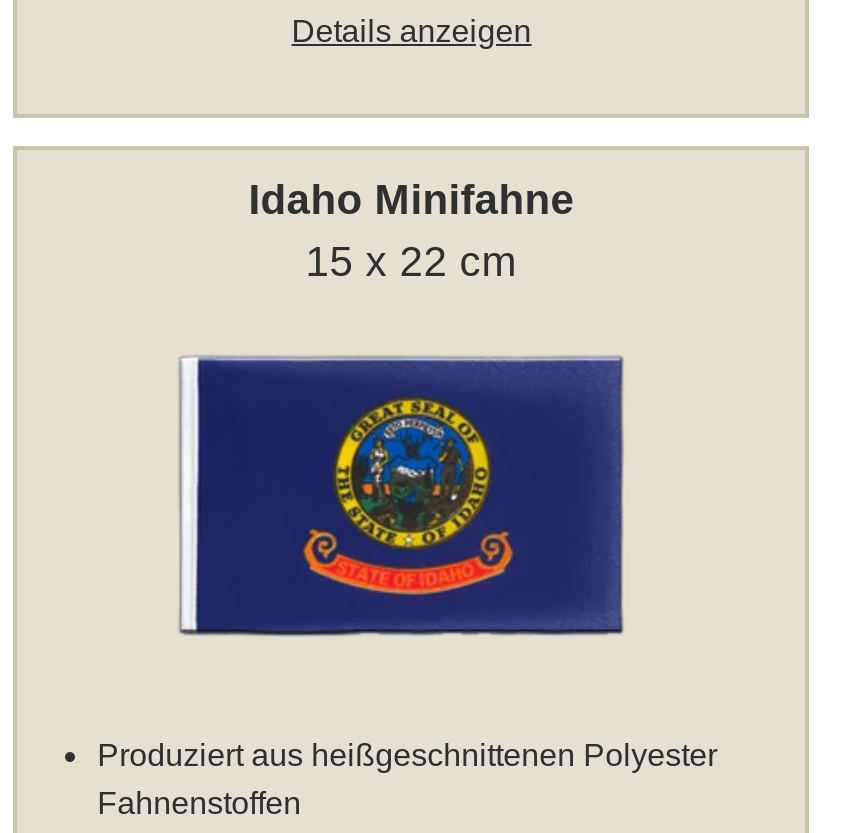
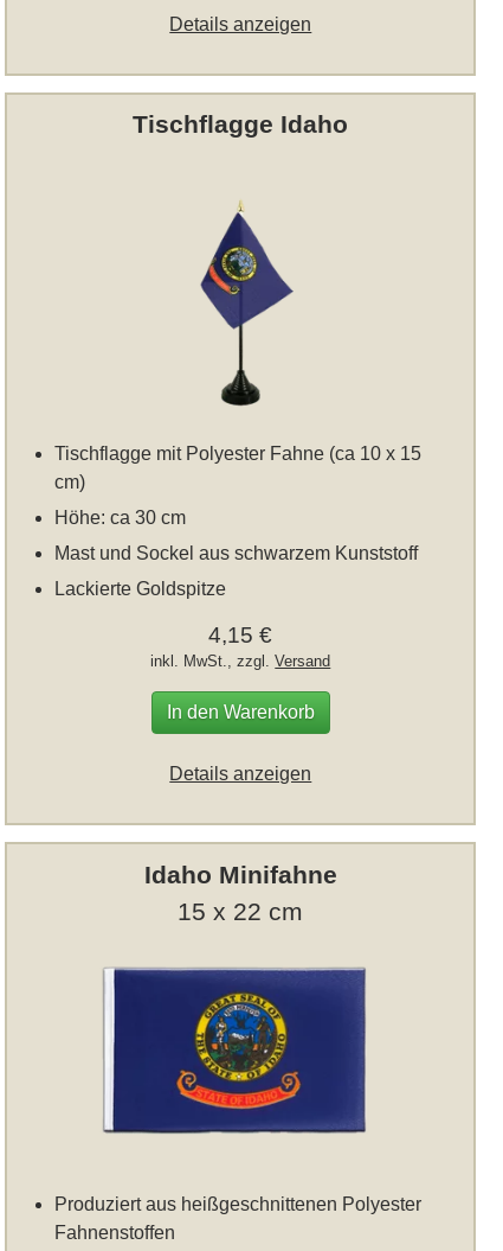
+ [image]
+ Tischflagge mit Polyester Fahne (ca 10 x 15
+ cm)
+ Höhe: ca 30 cm
+ Mast und Sockel aus schwarzem Kunststoff
+ Lackierte Goldspitze
+ 4,15 €
+ inkl. MwSt., zzgl. Versand
+ In den Warenkorb
+ Details anzeigen

+ Tischflagge Idaho
